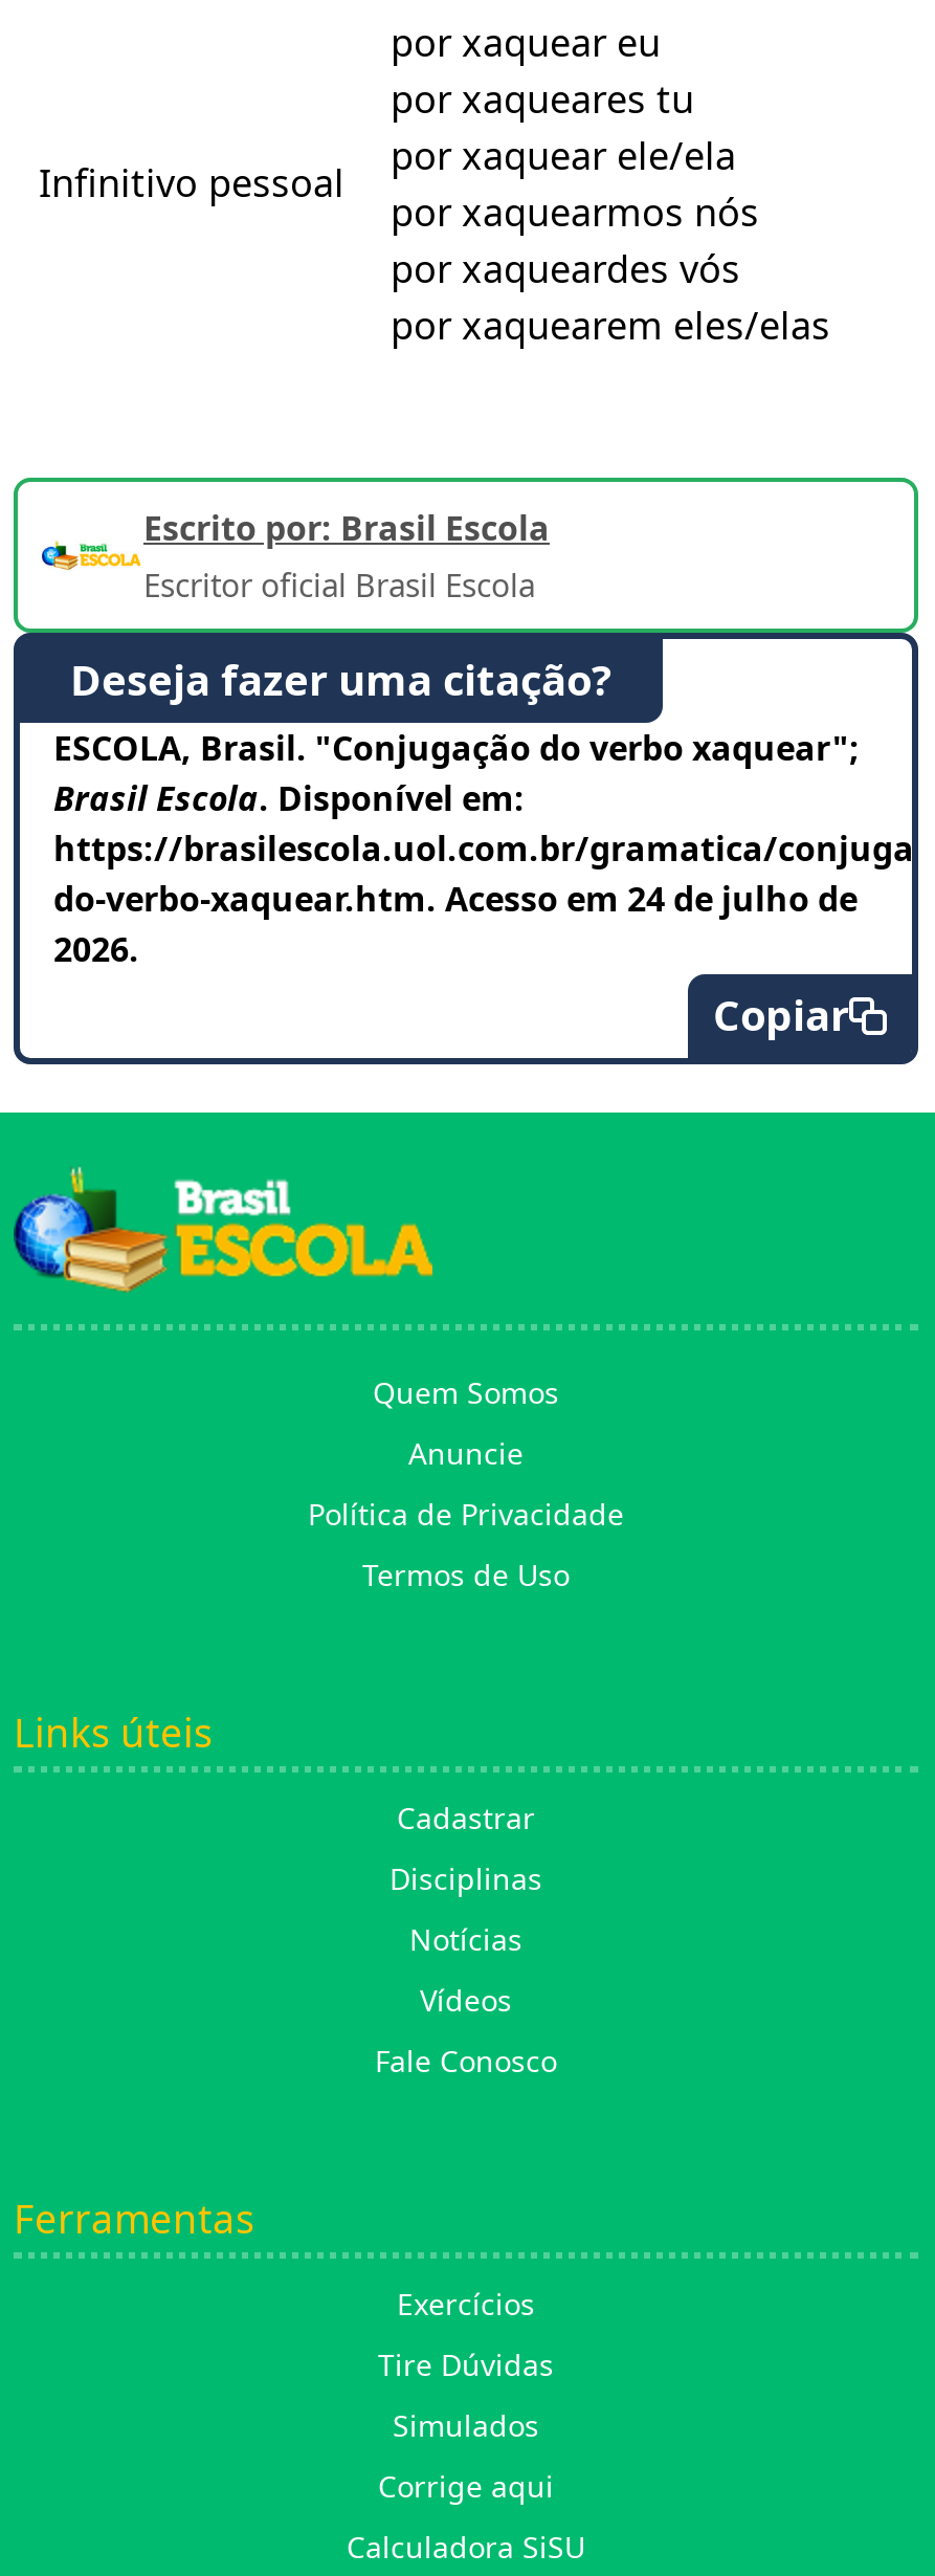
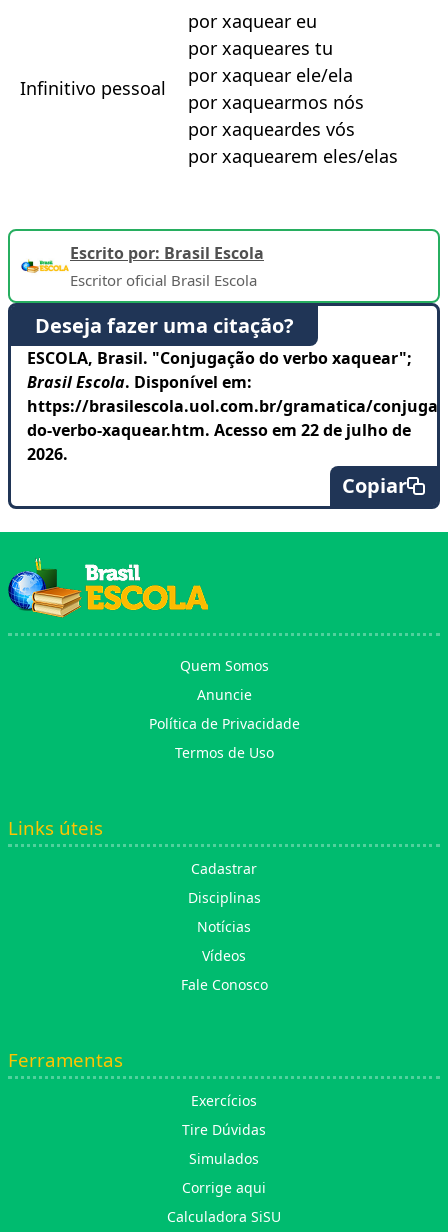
- do-verbo-xaquear.htm. Acesso em 24 de julho de
+ do-verbo-xaquear.htm. Acesso em 22 de julho de
